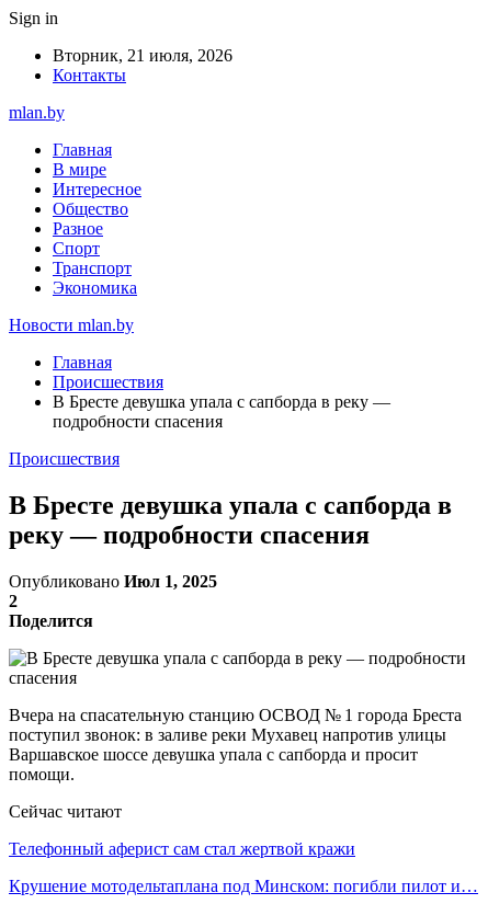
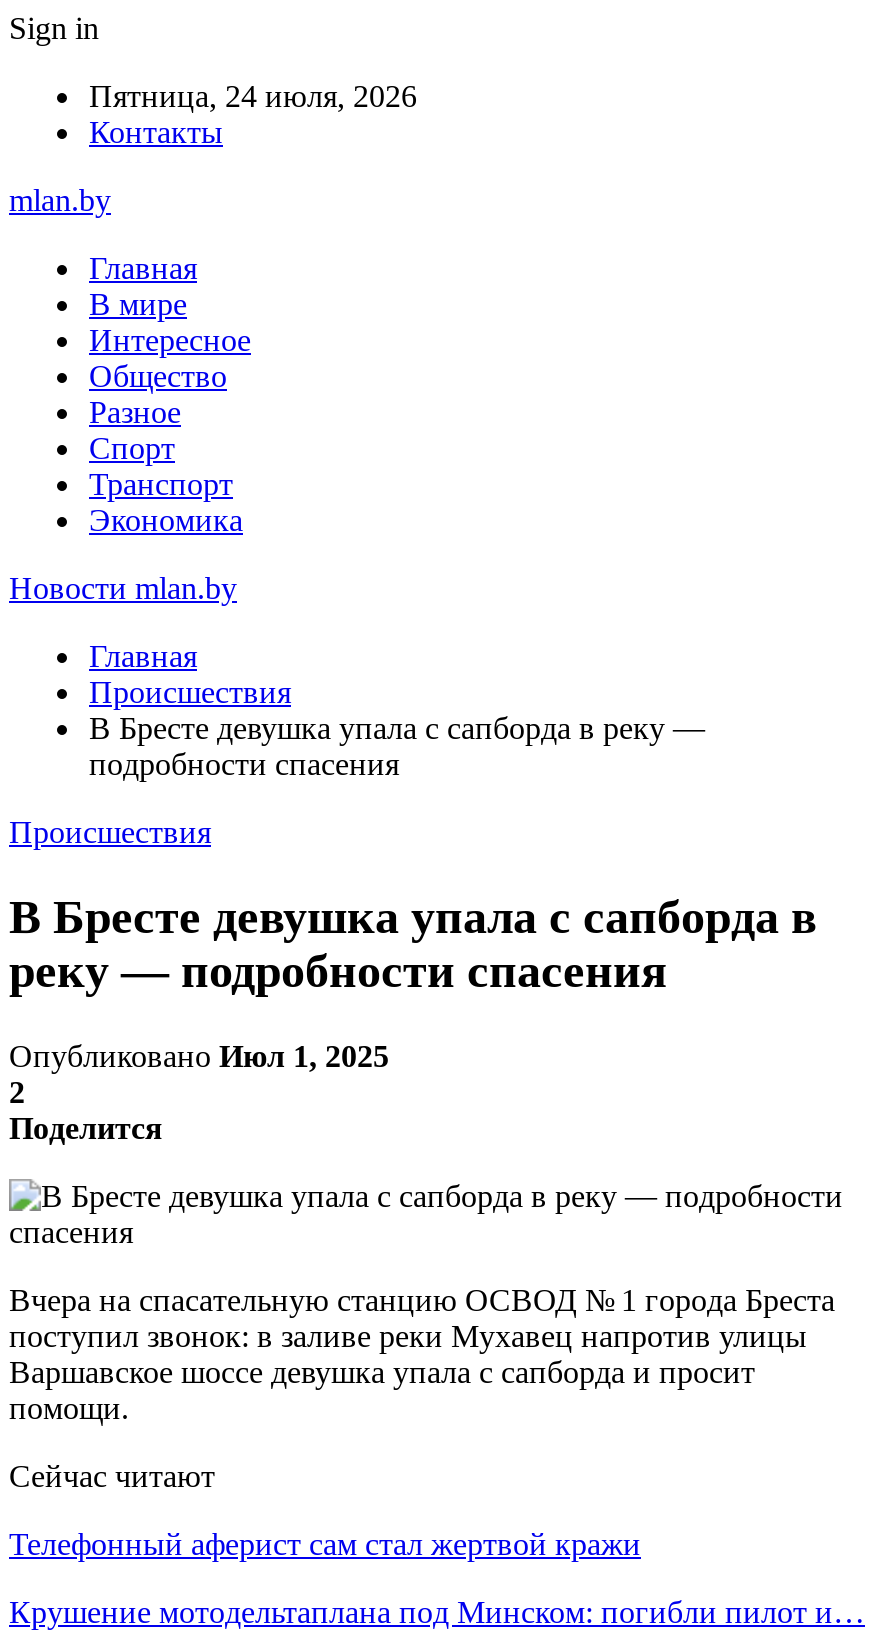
- Вторник, 21 июля, 2026
+ Пятница, 24 июля, 2026
